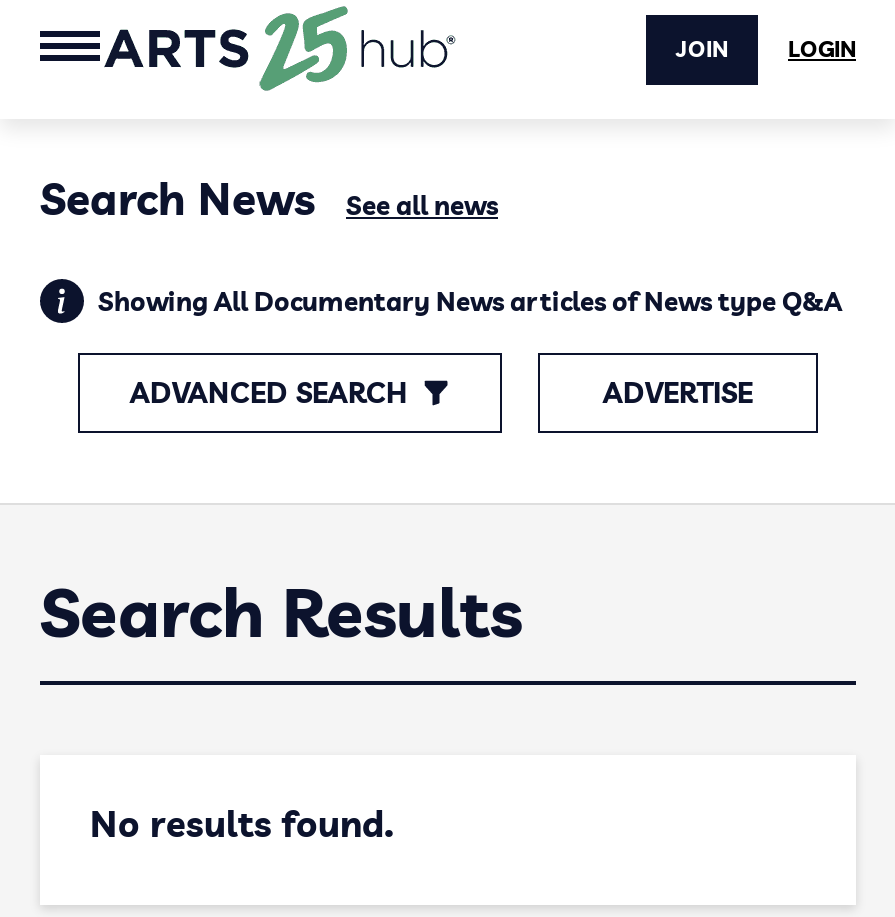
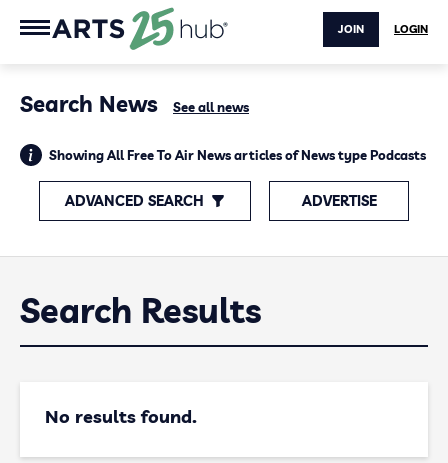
- Showing All Documentary News articles of News type Q&A
+ Showing All Free To Air News articles of News type Podcasts
